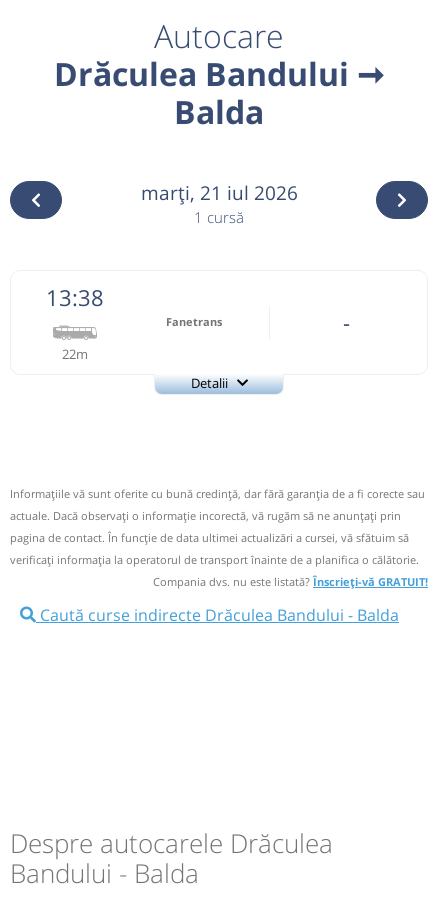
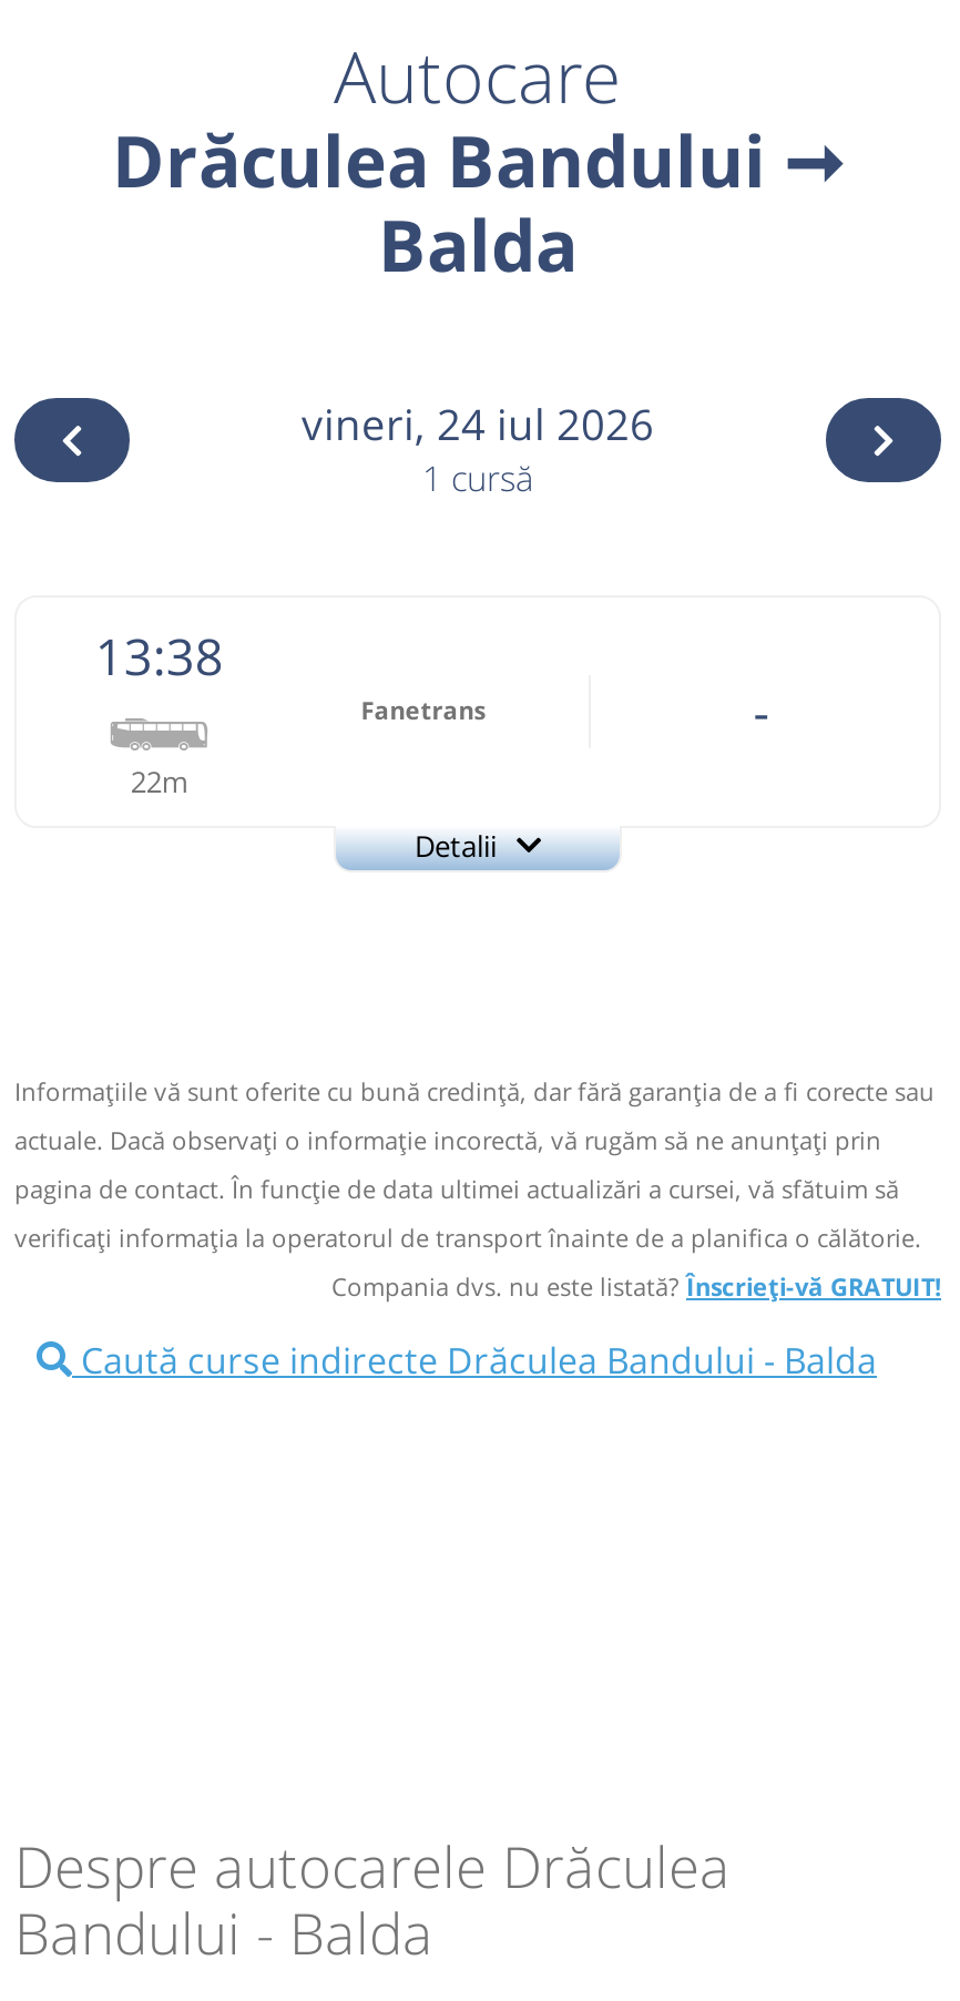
- marţi, 21 iul 2026
+ vineri, 24 iul 2026
